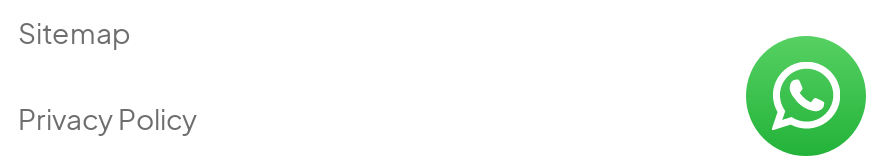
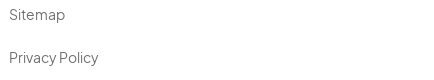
- [image]
